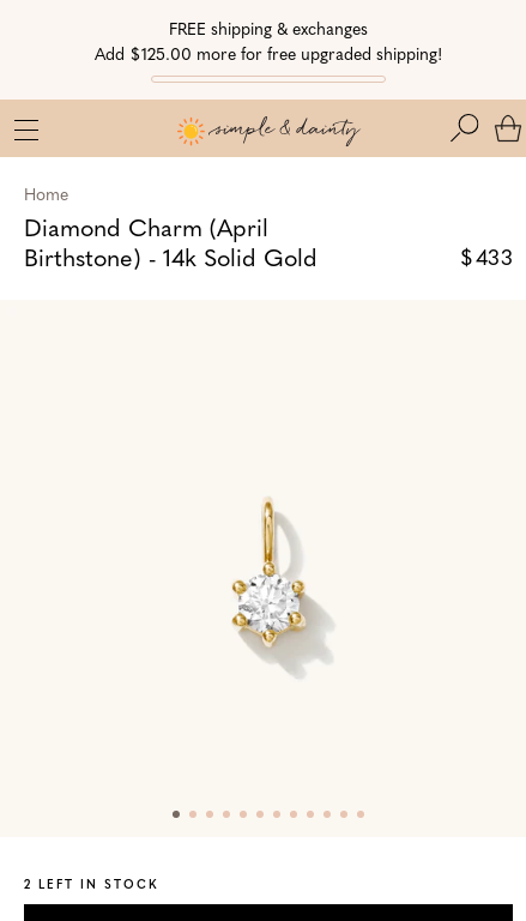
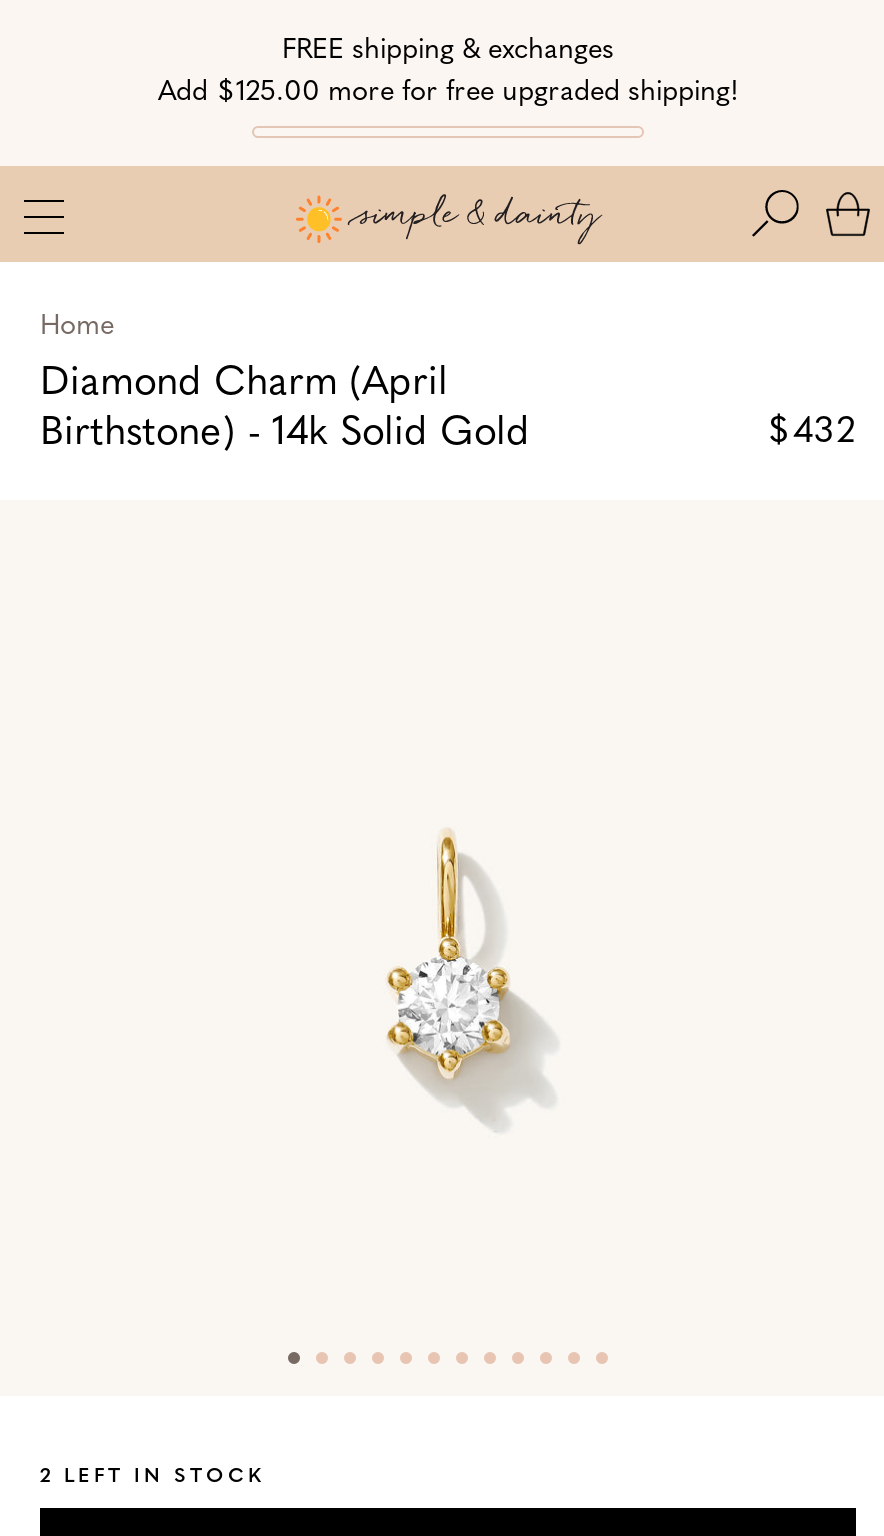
- $433
+ $432
